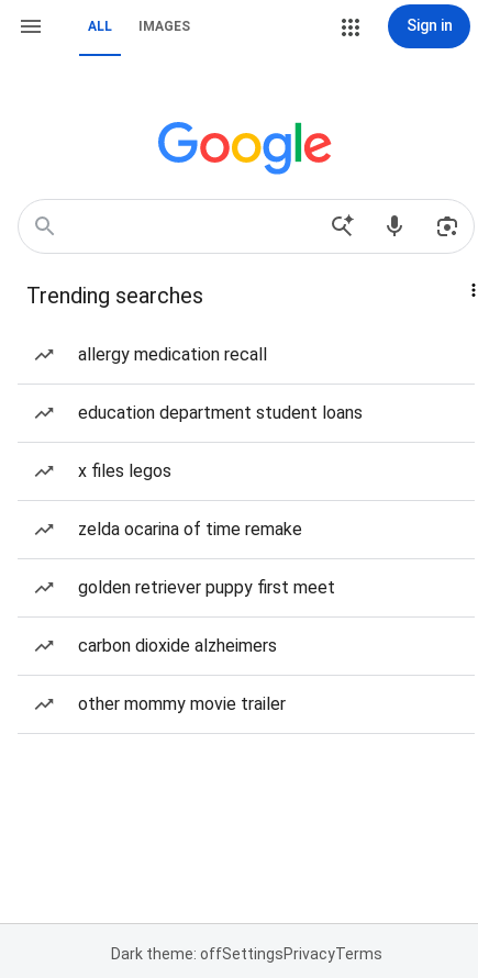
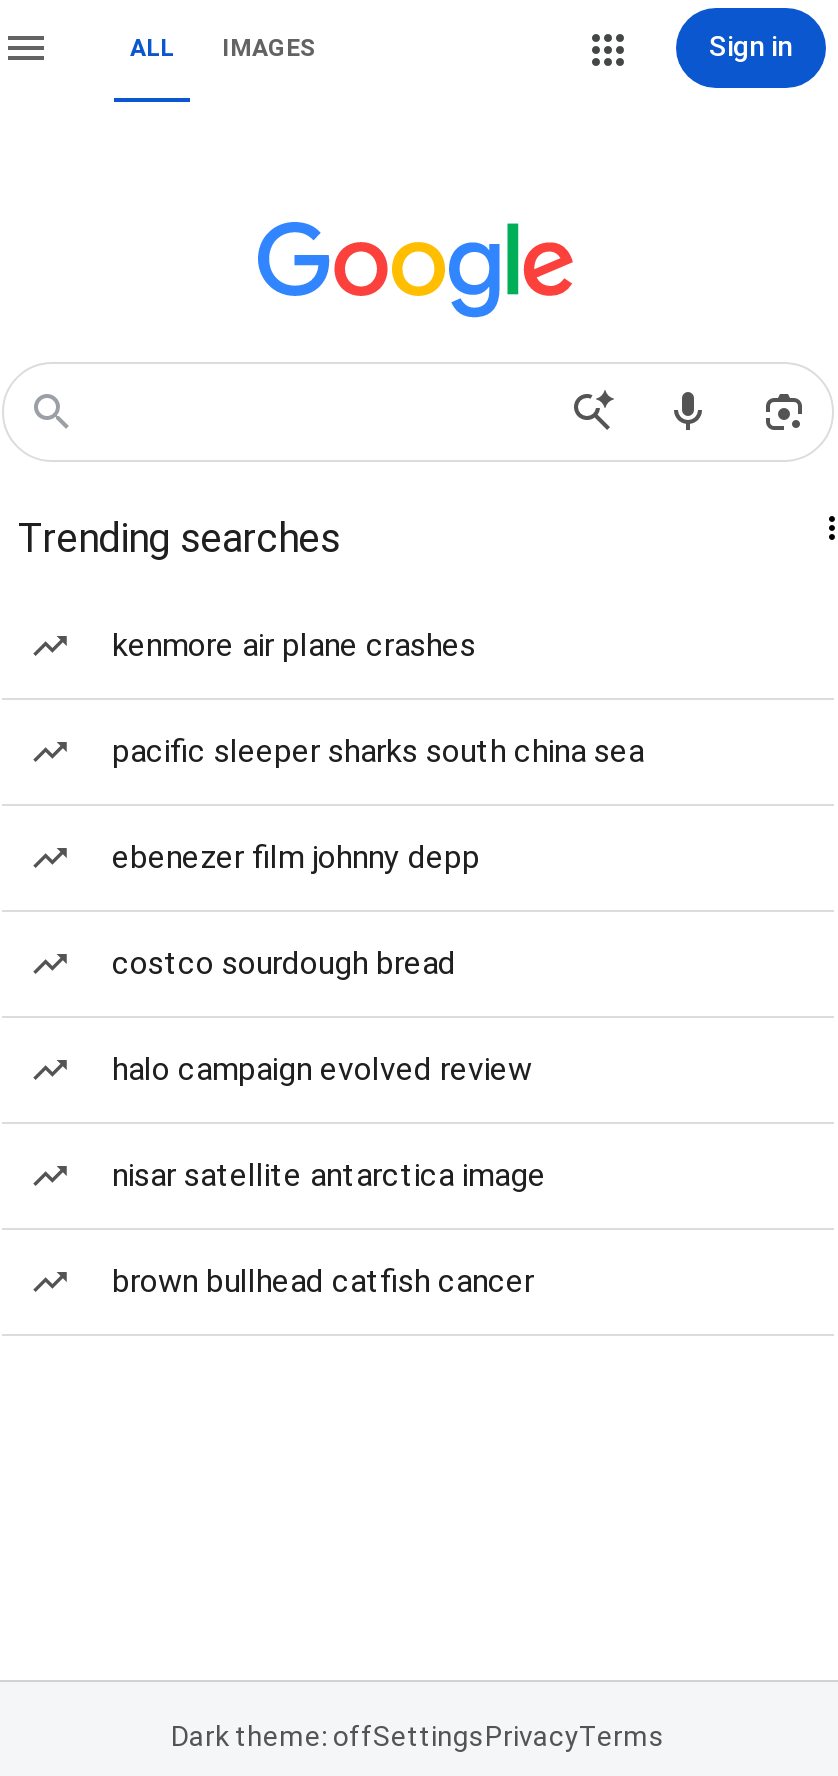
- allergy medication recall
+ kenmore air plane crashes

- education department student loans
+ pacific sleeper sharks south china sea

- x files legos
+ ebenezer film johnny depp

- zelda ocarina of time remake
+ costco sourdough bread

- golden retriever puppy first meet
+ halo campaign evolved review

- carbon dioxide alzheimers
+ nisar satellite antarctica image

- other mommy movie trailer
+ brown bullhead catfish cancer
